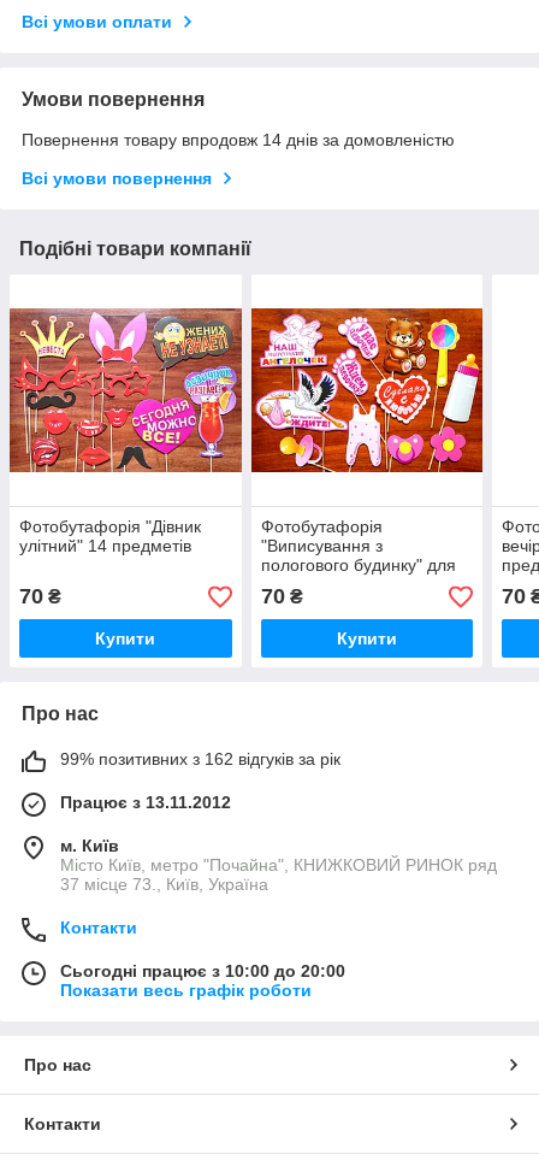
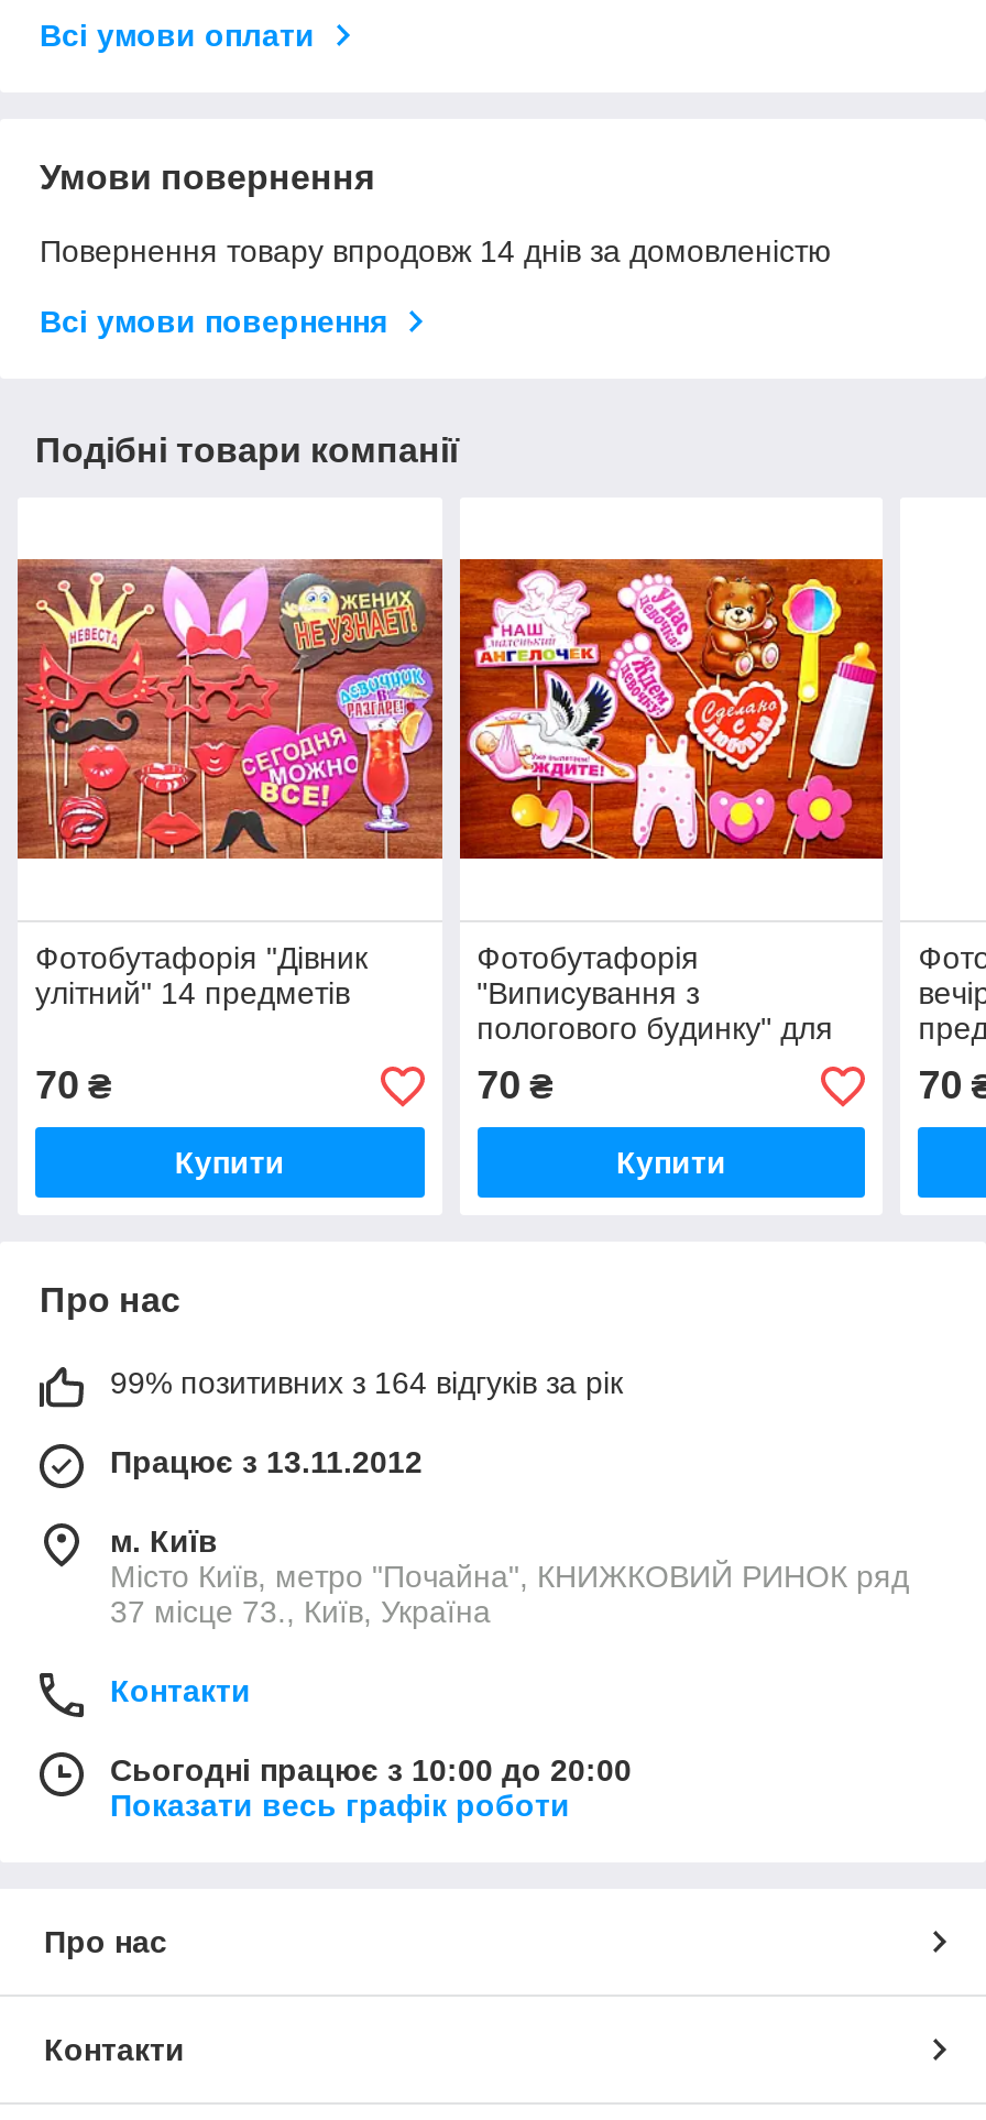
- 99% позитивних з 162 відгуків за рік
+ 99% позитивних з 164 відгуків за рік
